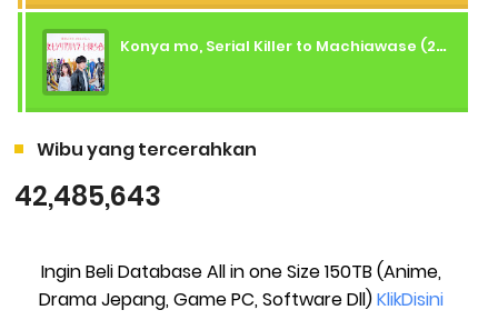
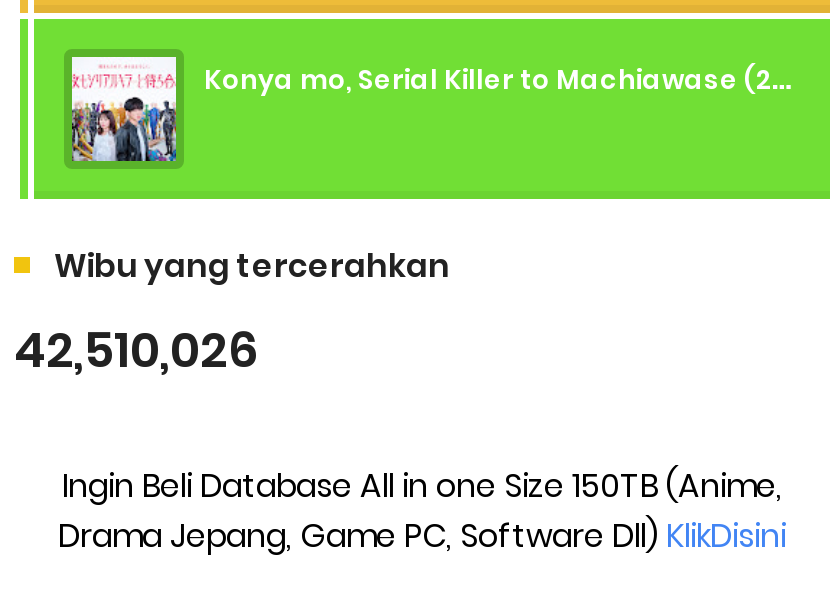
- 42,485,643
+ 42,510,026
